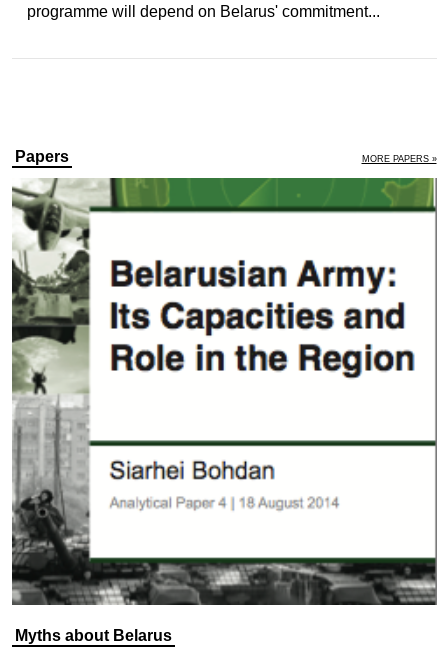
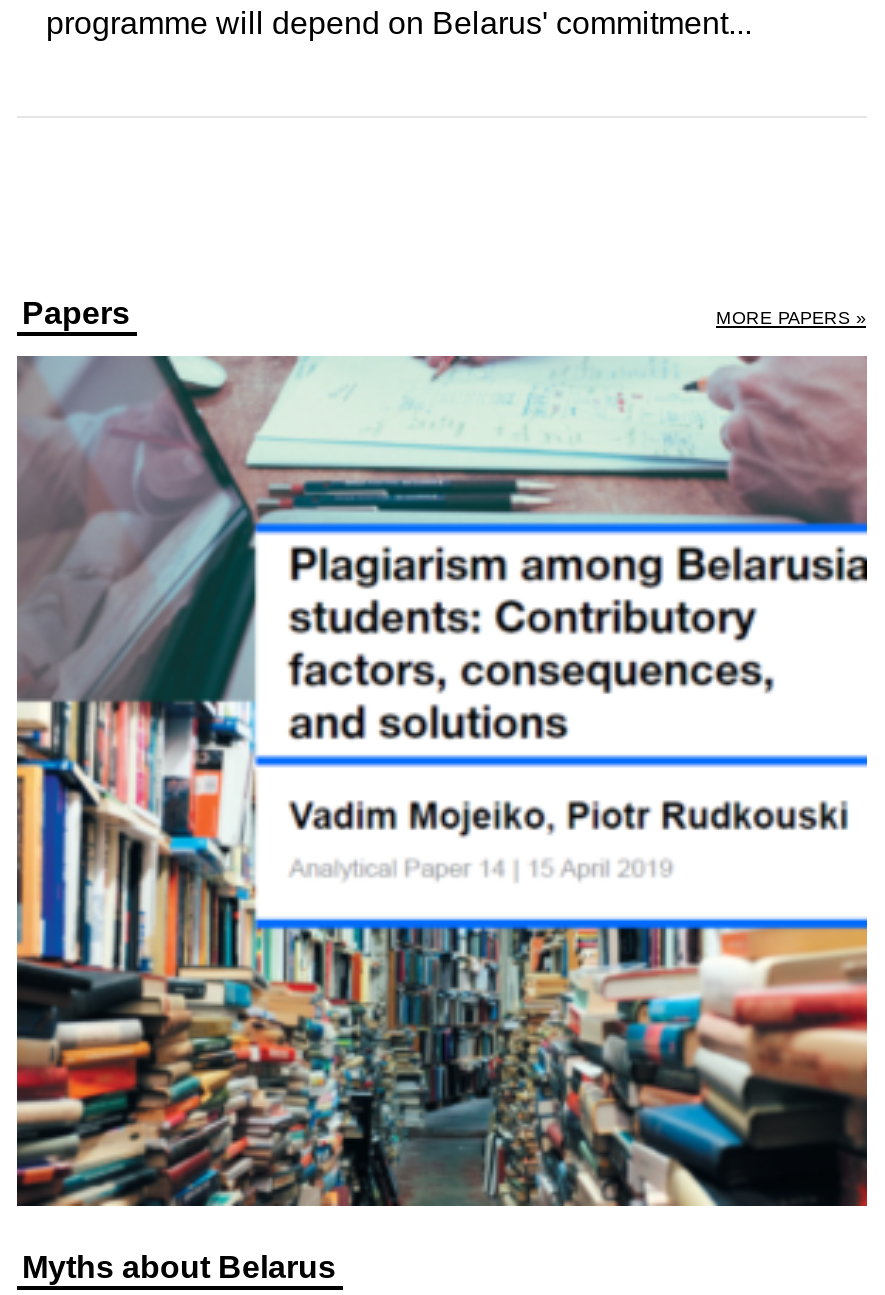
- [image]
+ [image]
